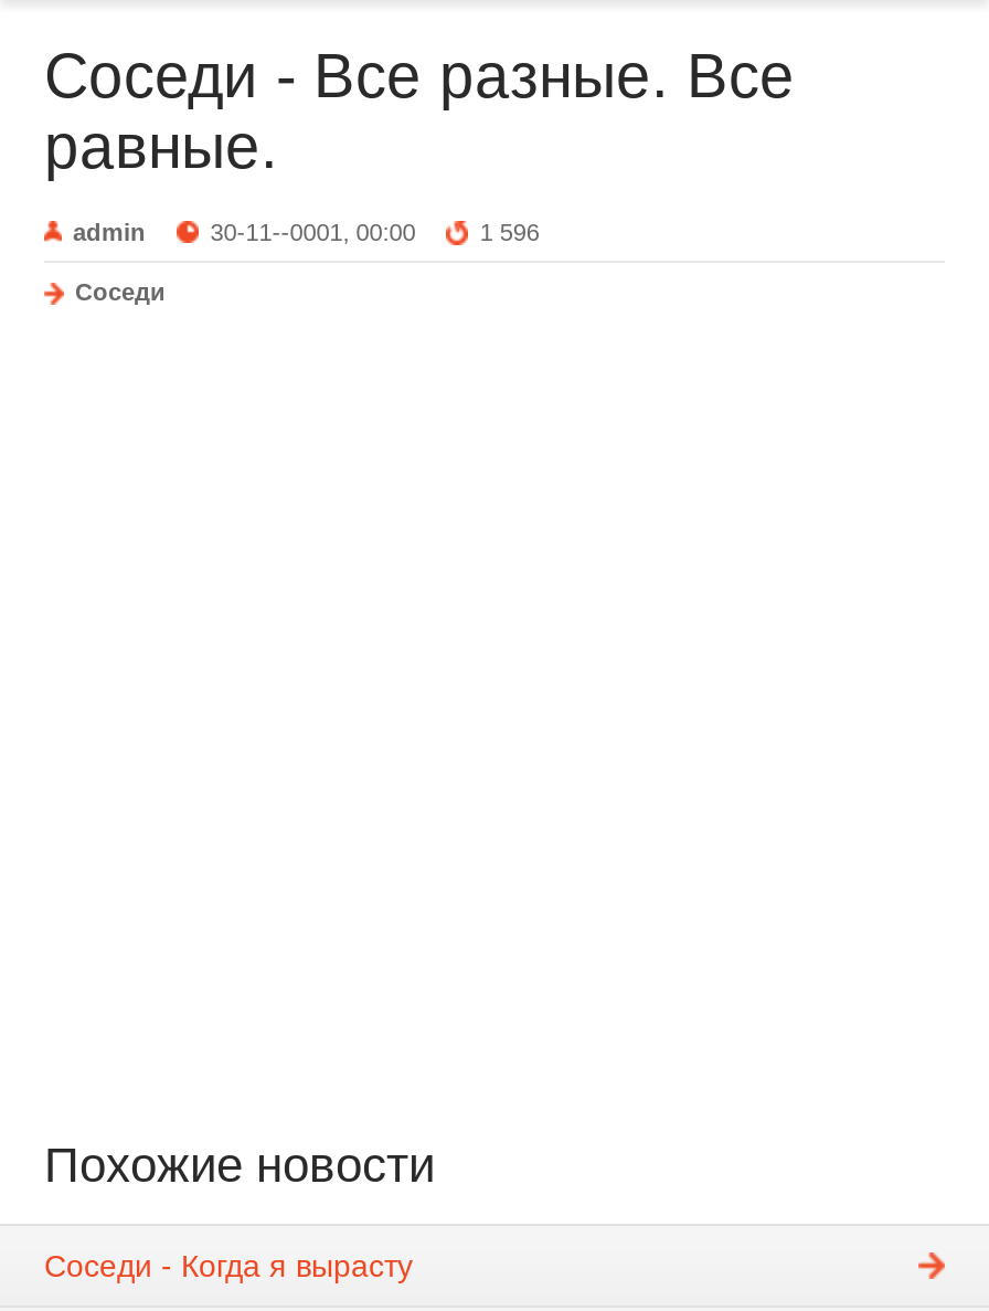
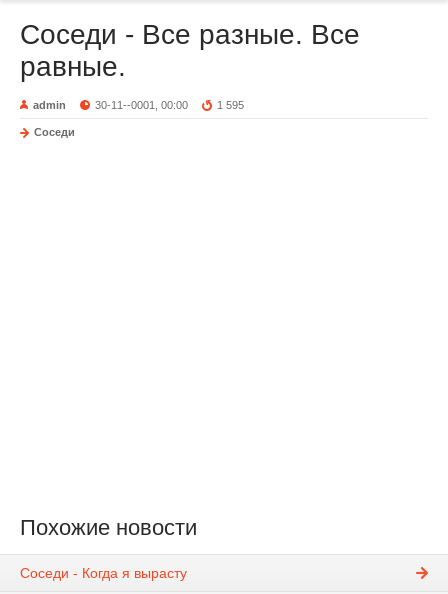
- 1 596
+ 1 595
